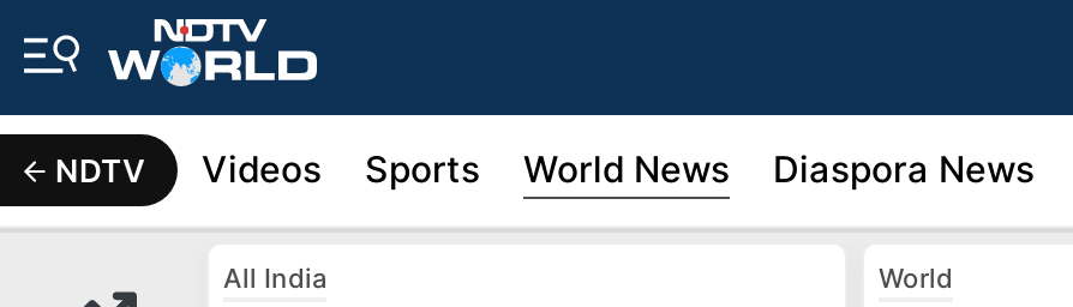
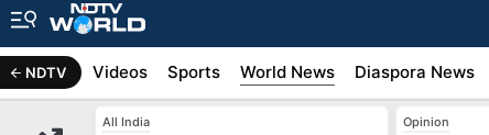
- World
+ Opinion
